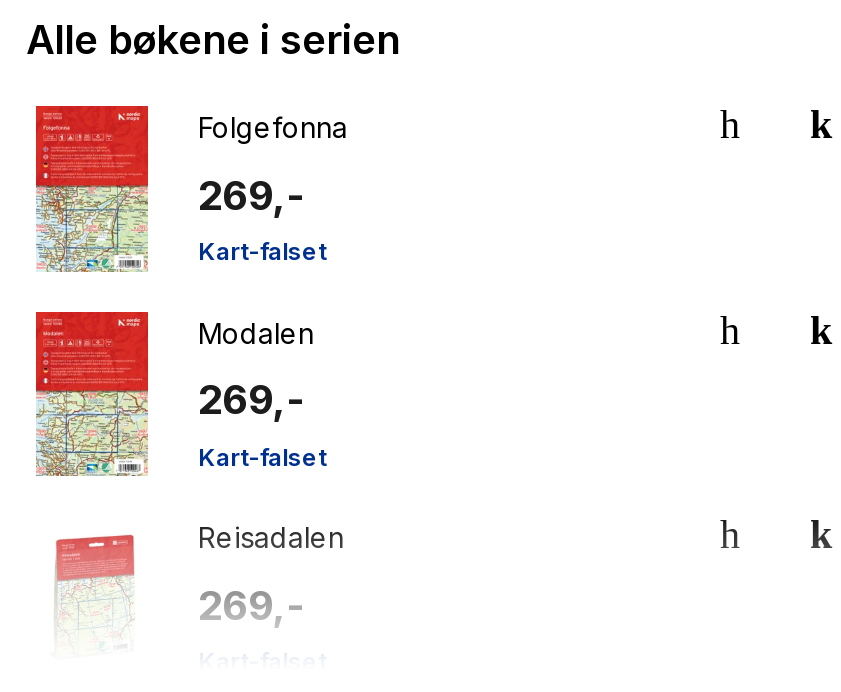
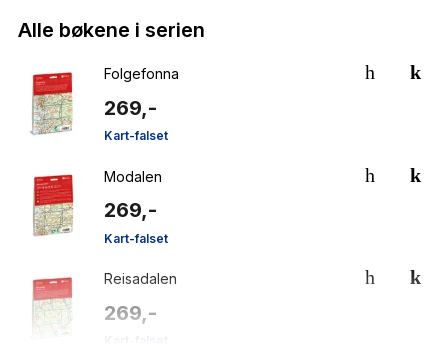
- [image]
+ [image]

- [image]
+ [image]
